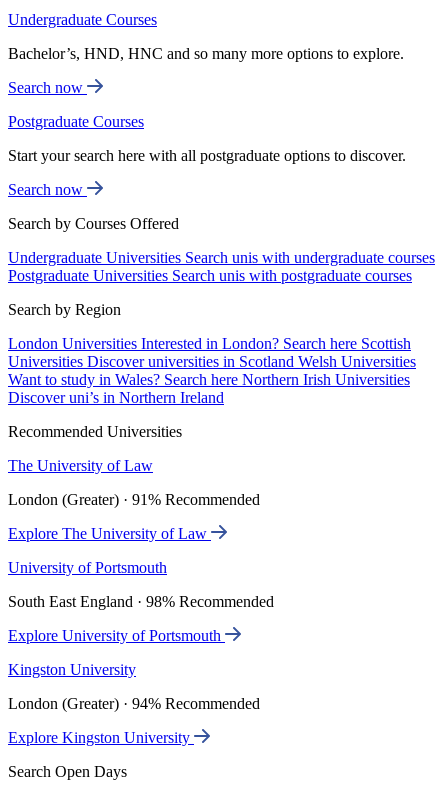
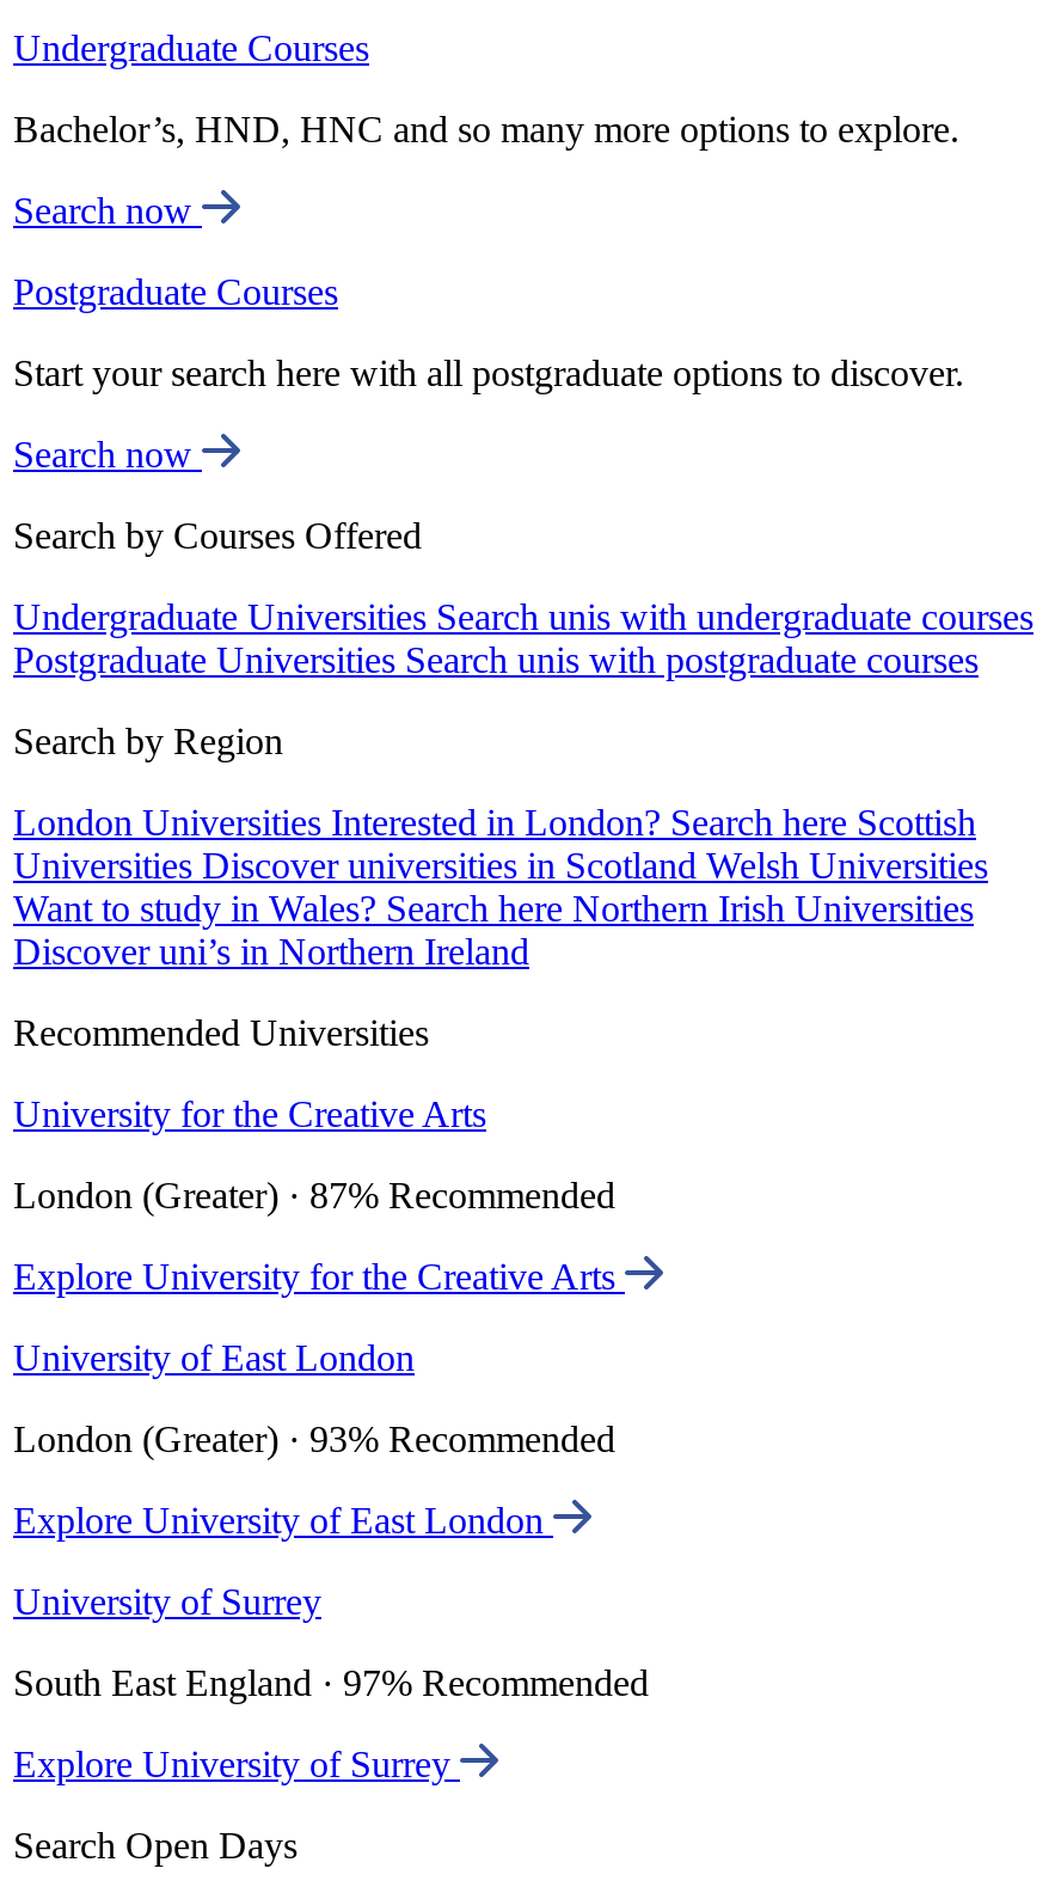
- The University of Law
+ University for the Creative Arts

- London (Greater) · 91% Recommended
+ London (Greater) · 87% Recommended

- Explore The University of Law
+ Explore University for the Creative Arts

- University of Portsmouth
+ University of East London

- South East England · 98% Recommended
+ London (Greater) · 93% Recommended

- Explore University of Portsmouth
+ Explore University of East London

- Kingston University
+ University of Surrey

- London (Greater) · 94% Recommended
+ South East England · 97% Recommended

- Explore Kingston University
+ Explore University of Surrey
